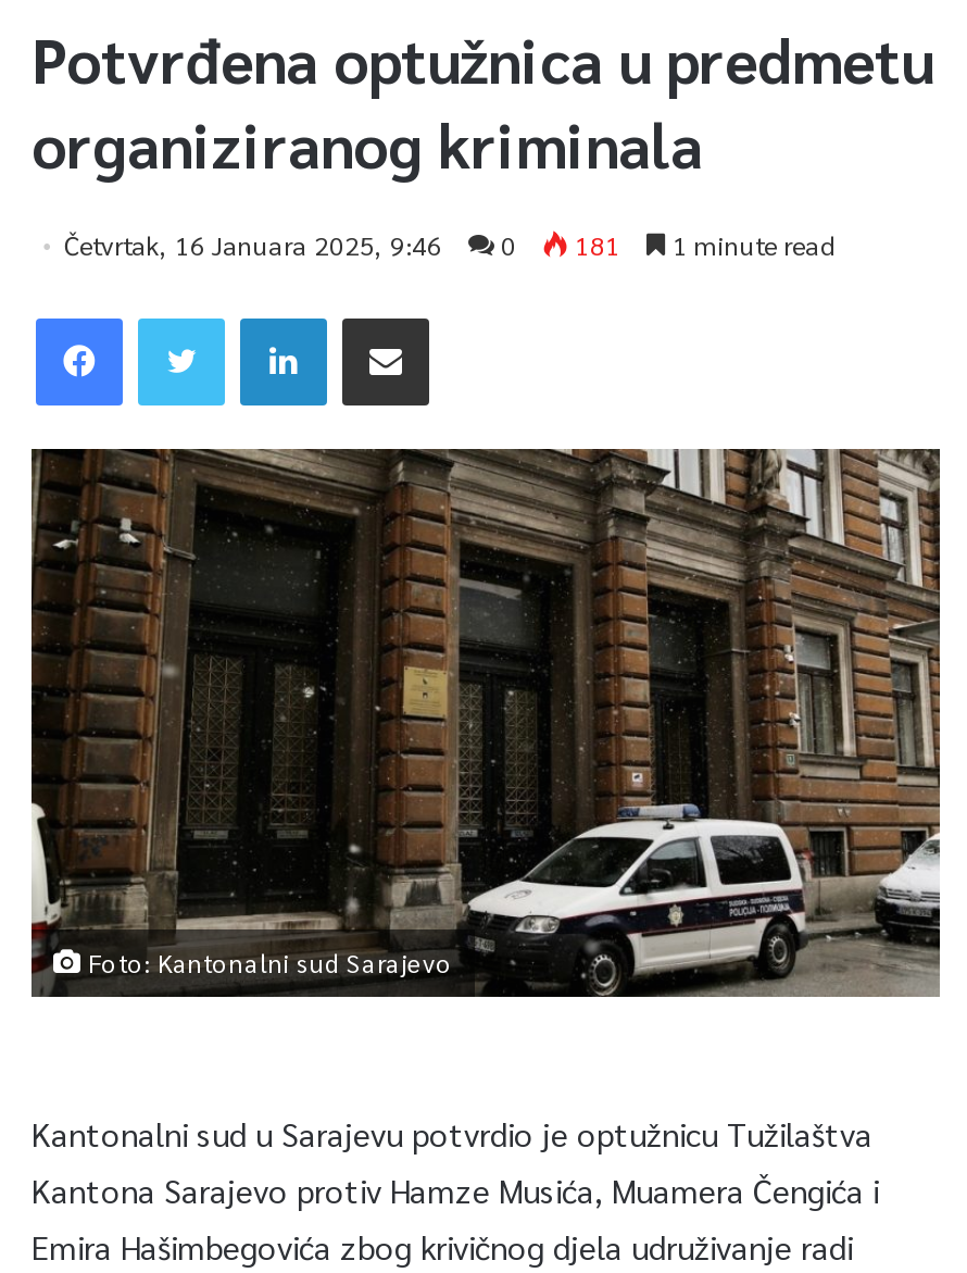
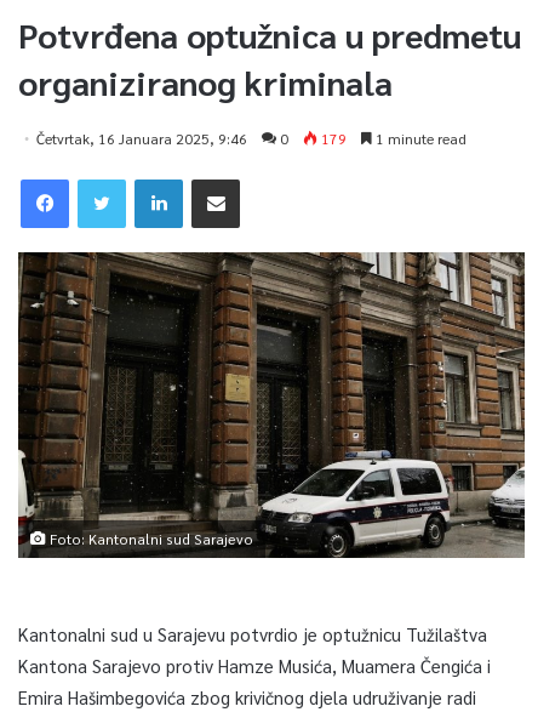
- Četvrtak, 16 Januara 2025, 9:46 0 181 1 minute read
+ Četvrtak, 16 Januara 2025, 9:46 0 179 1 minute read
